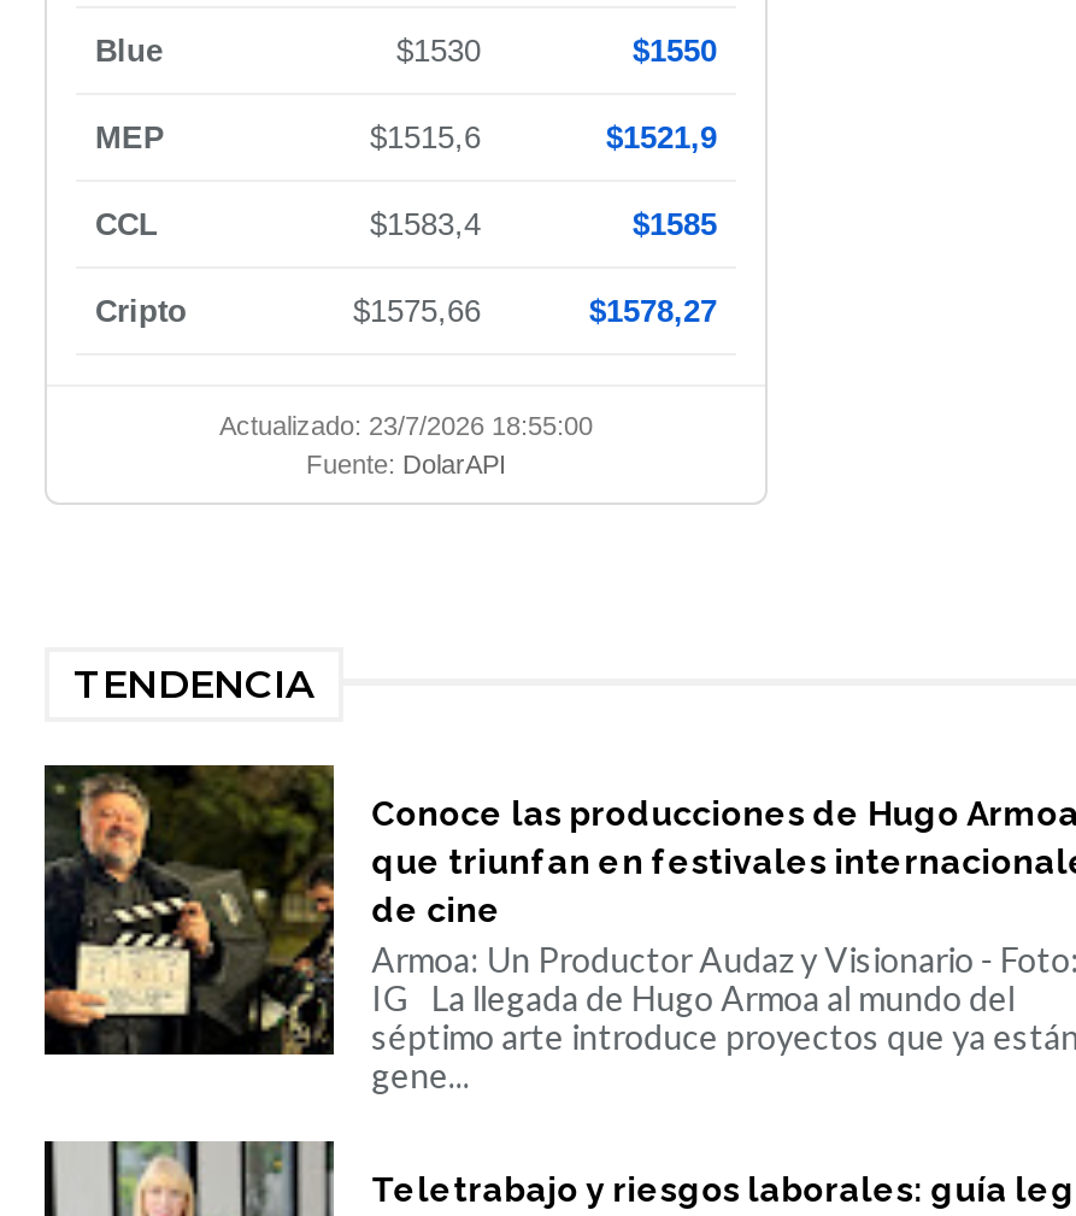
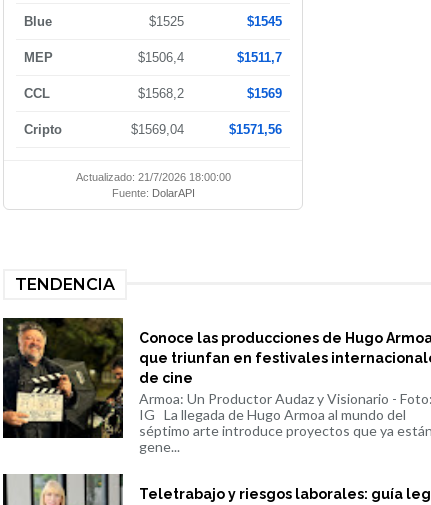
- $1530
+ $1525

- $1550
+ $1545

- $1515,6
+ $1506,4

- $1521,9
+ $1511,7

- $1583,4
+ $1568,2

- $1585
+ $1569

- $1575,66
+ $1569,04

- $1578,27
+ $1571,56

- Actualizado: 23/7/2026 18:55:00
+ Actualizado: 21/7/2026 18:00:00
